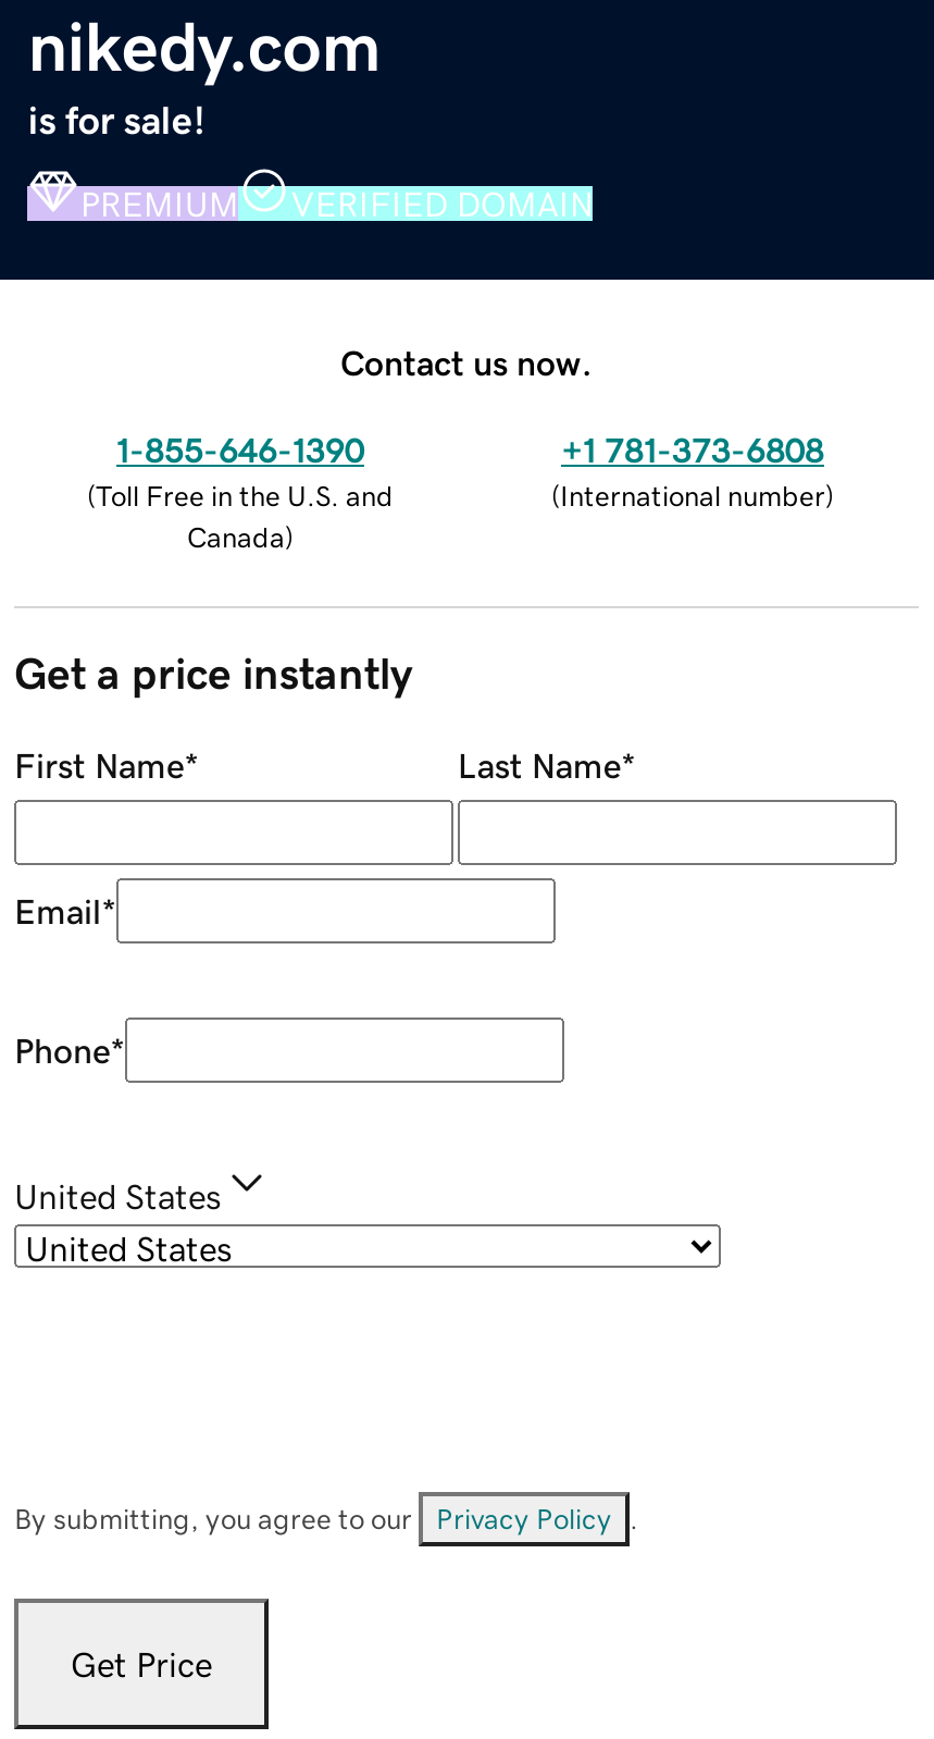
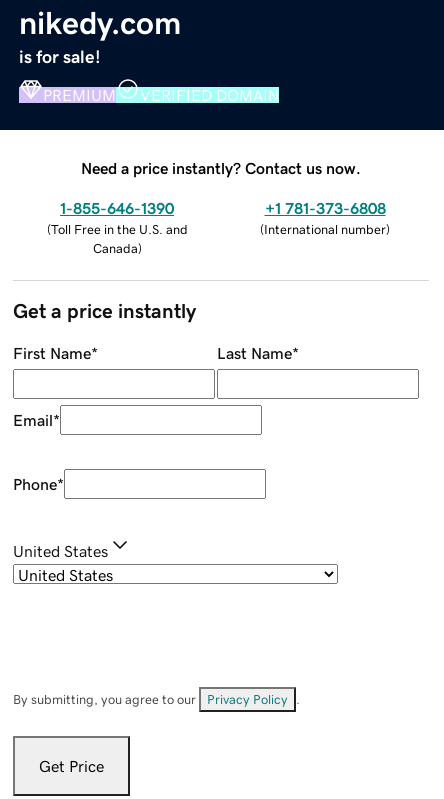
- Contact us now.
+ Need a price instantly? Contact us now.
